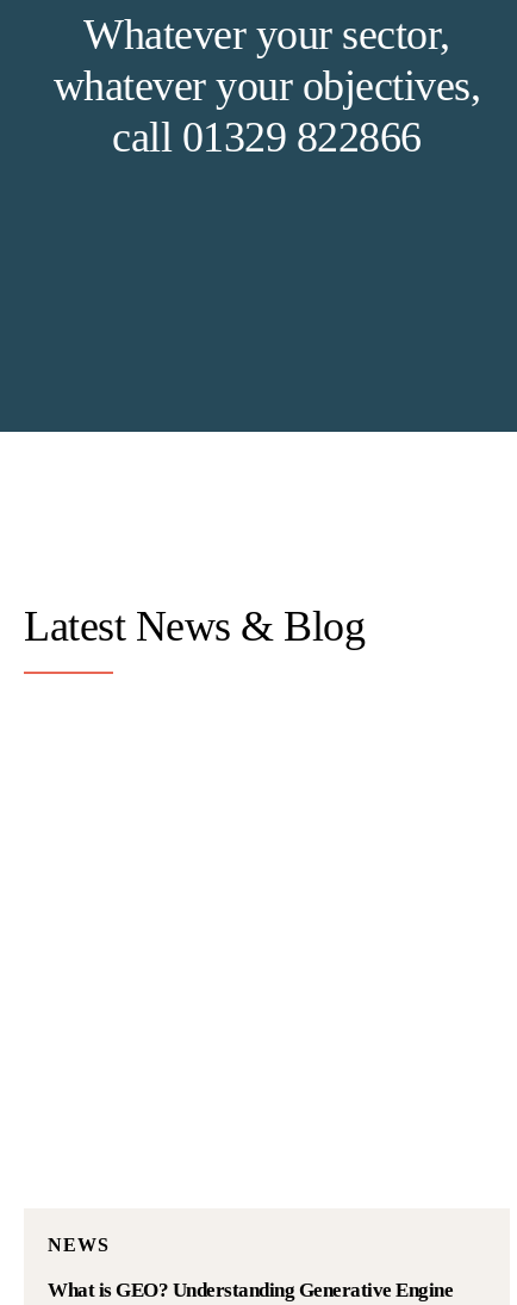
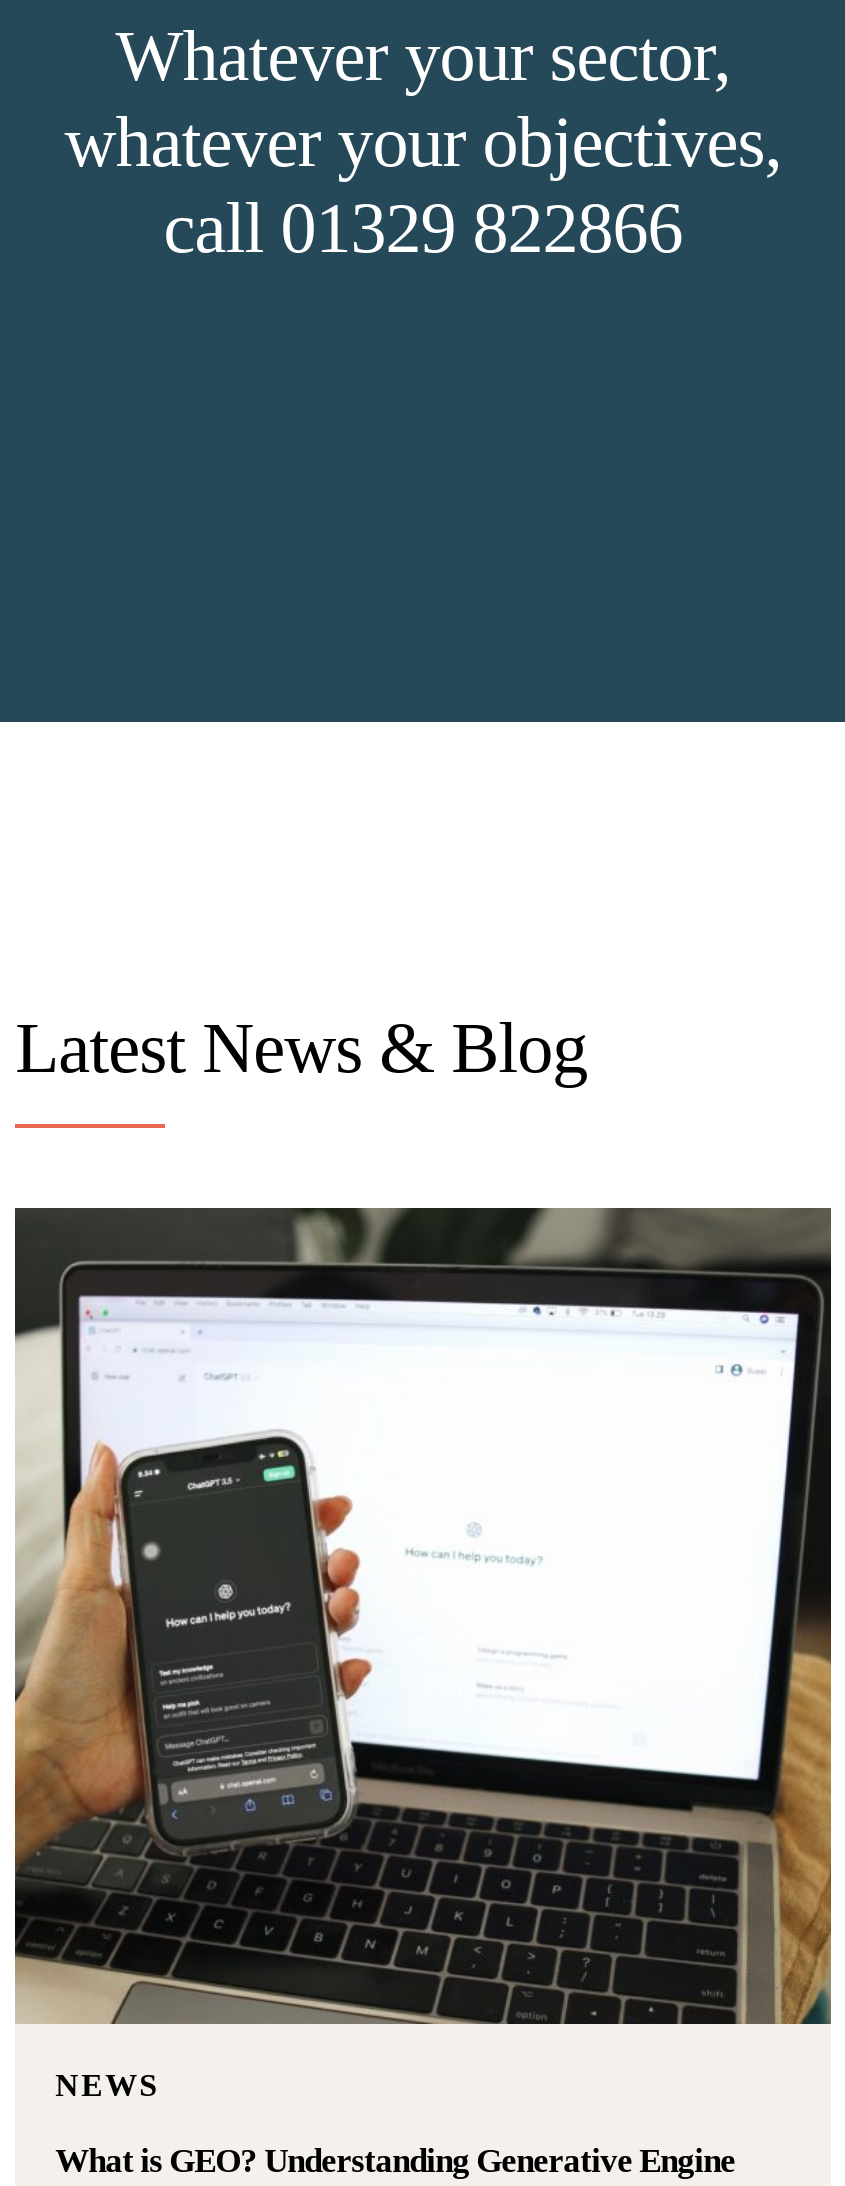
+ [image]
